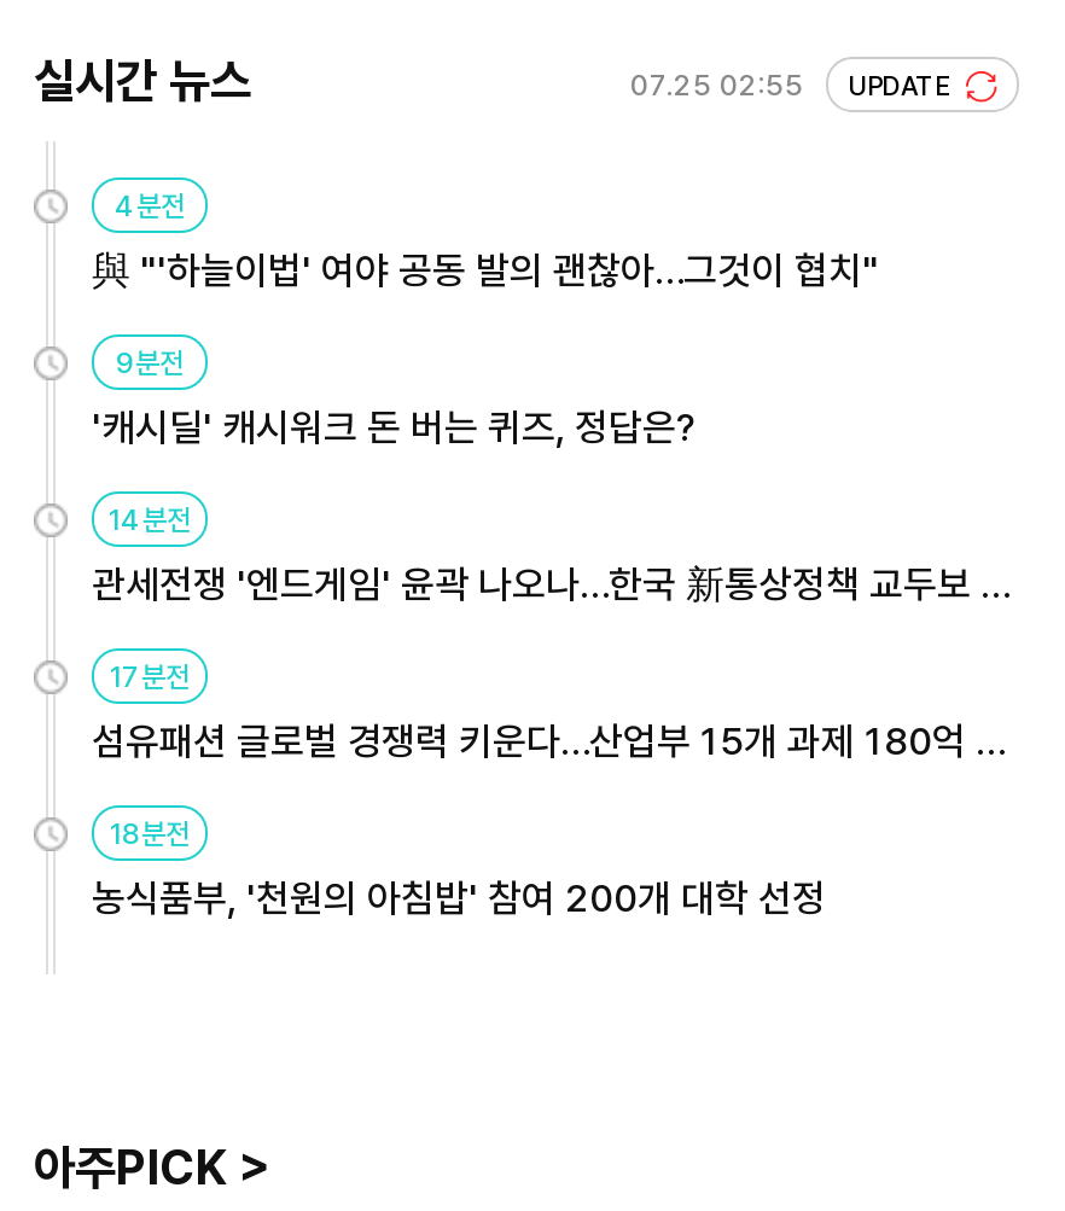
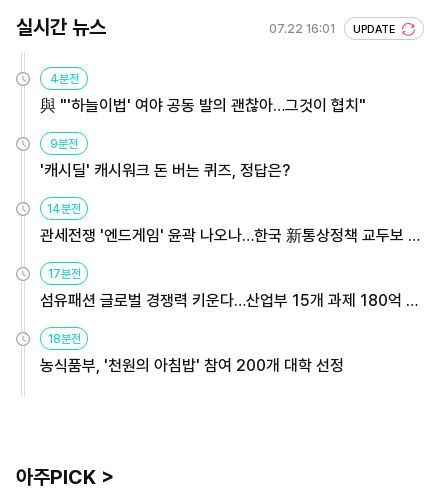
- 07.25 02:55 UPDATE
+ 07.22 16:01 UPDATE
